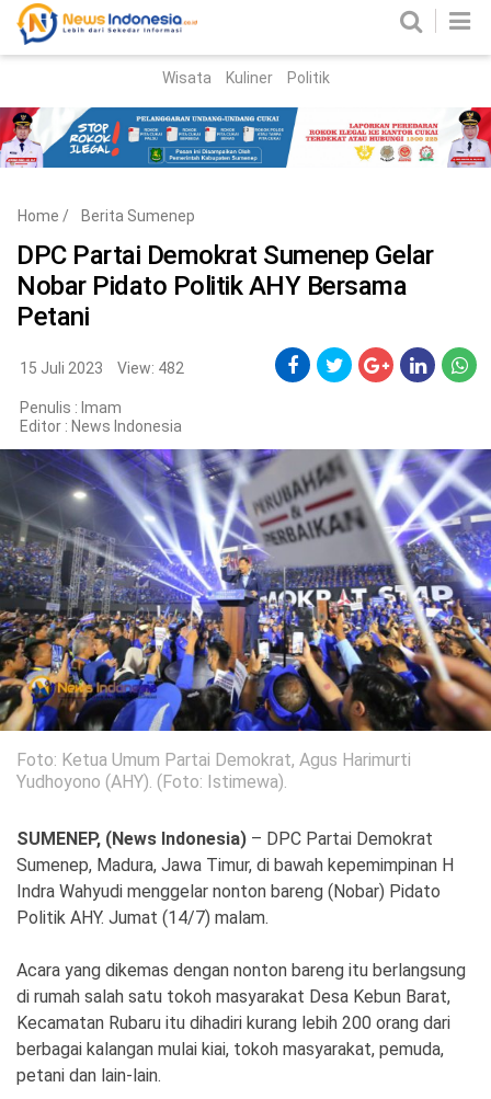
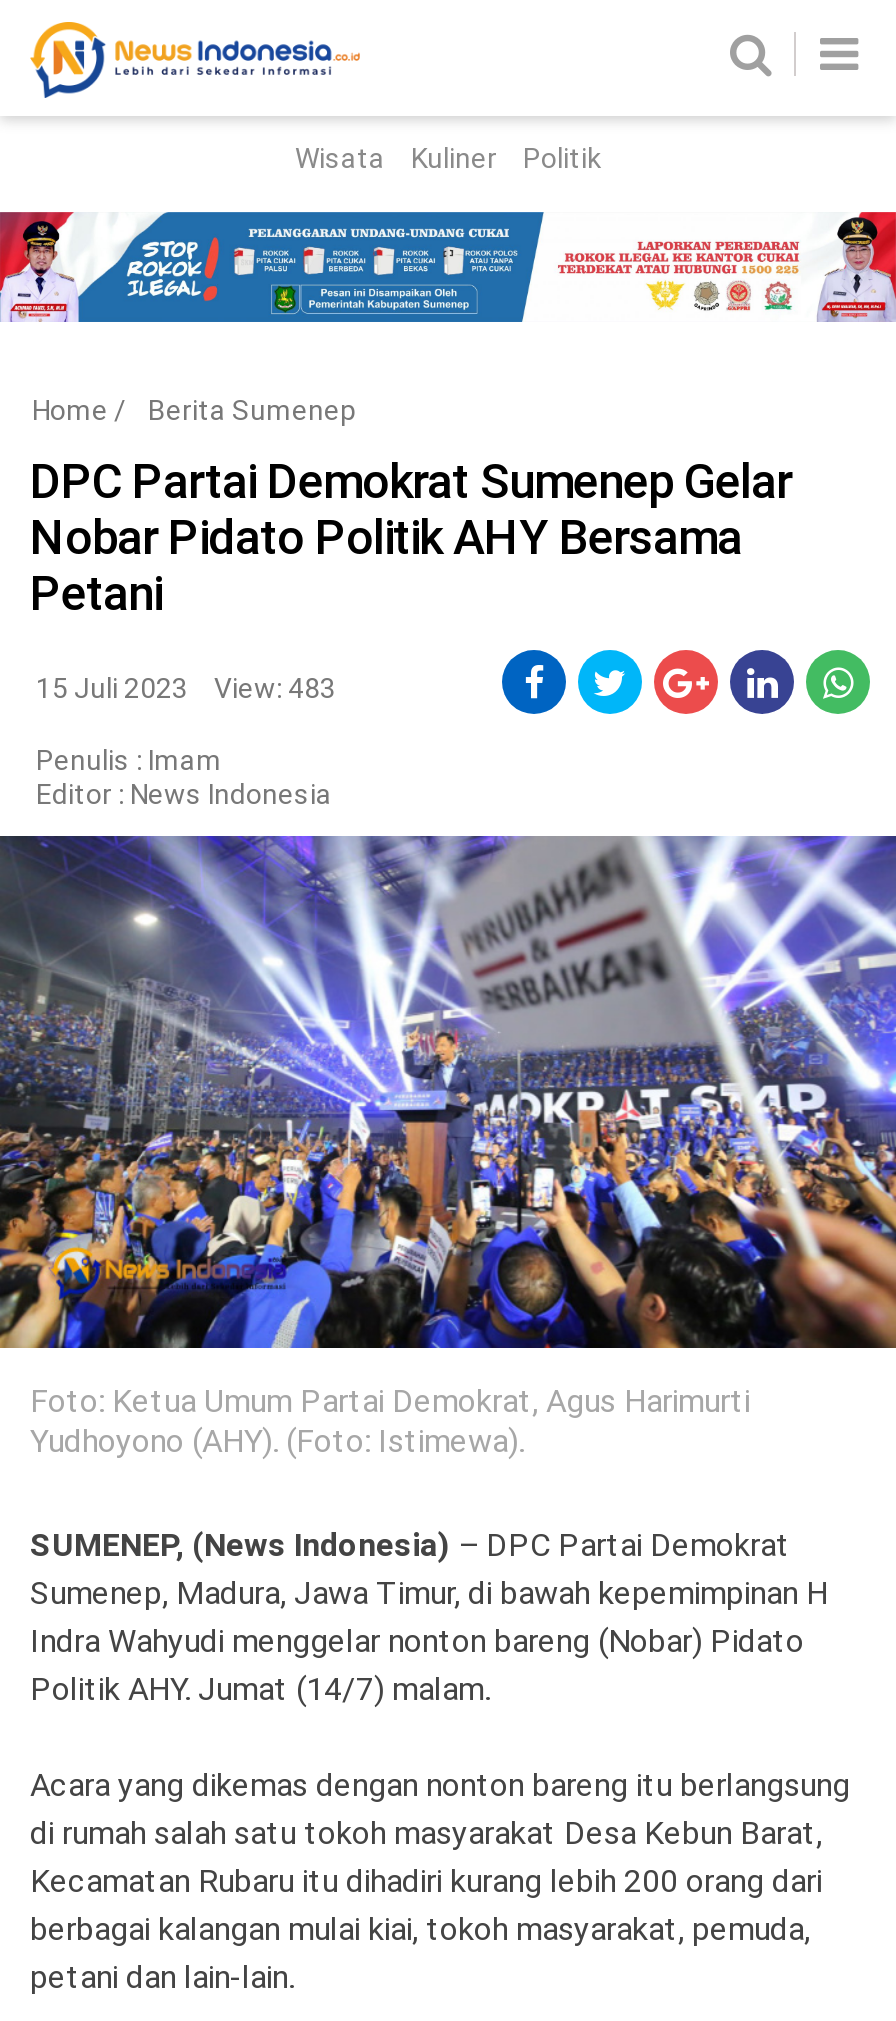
- 15 Juli 2023 View: 482
+ 15 Juli 2023 View: 483
